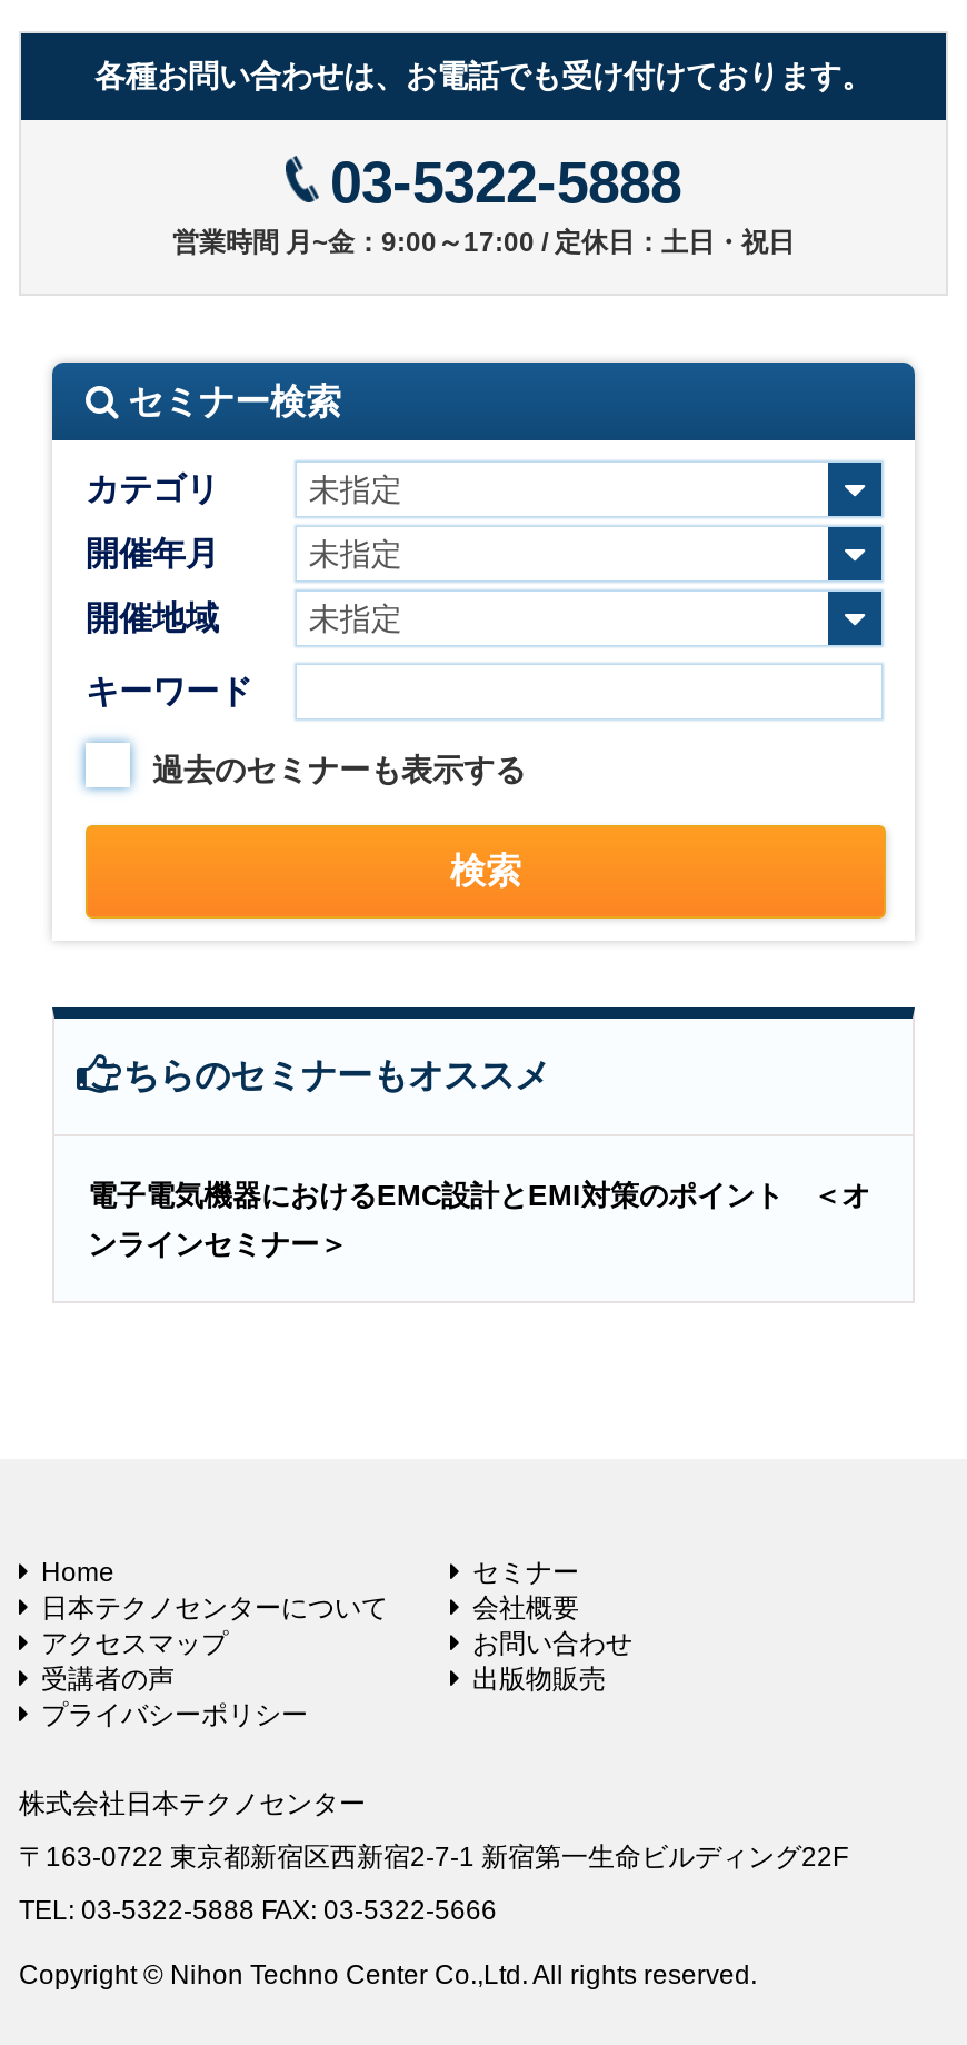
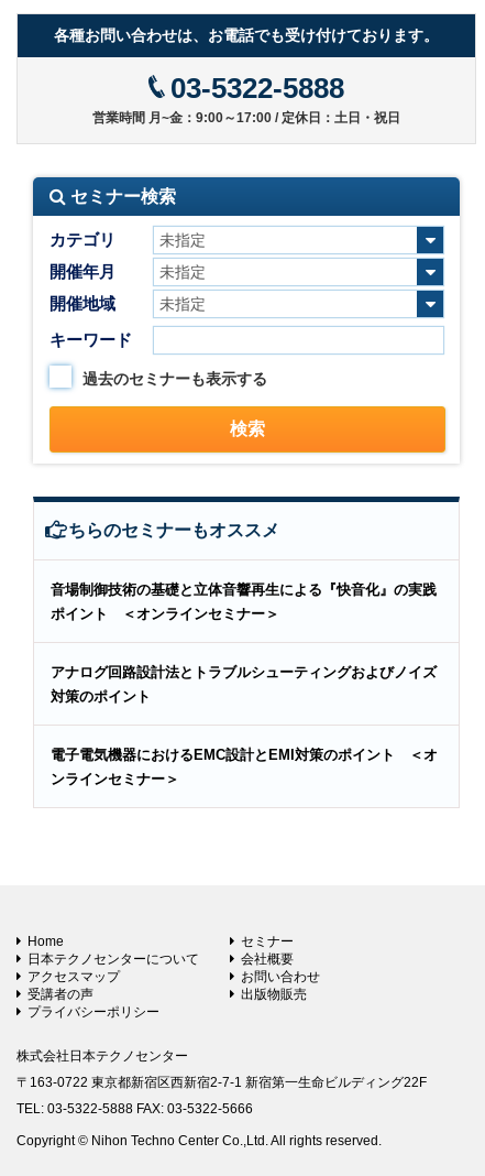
+ 音場制御技術の基礎と立体音響再生による『快音化』の実践
+ ポイント ＜オンラインセミナー＞

+ アナログ回路設計法とトラブルシューティングおよびノイズ
+ 対策のポイント
